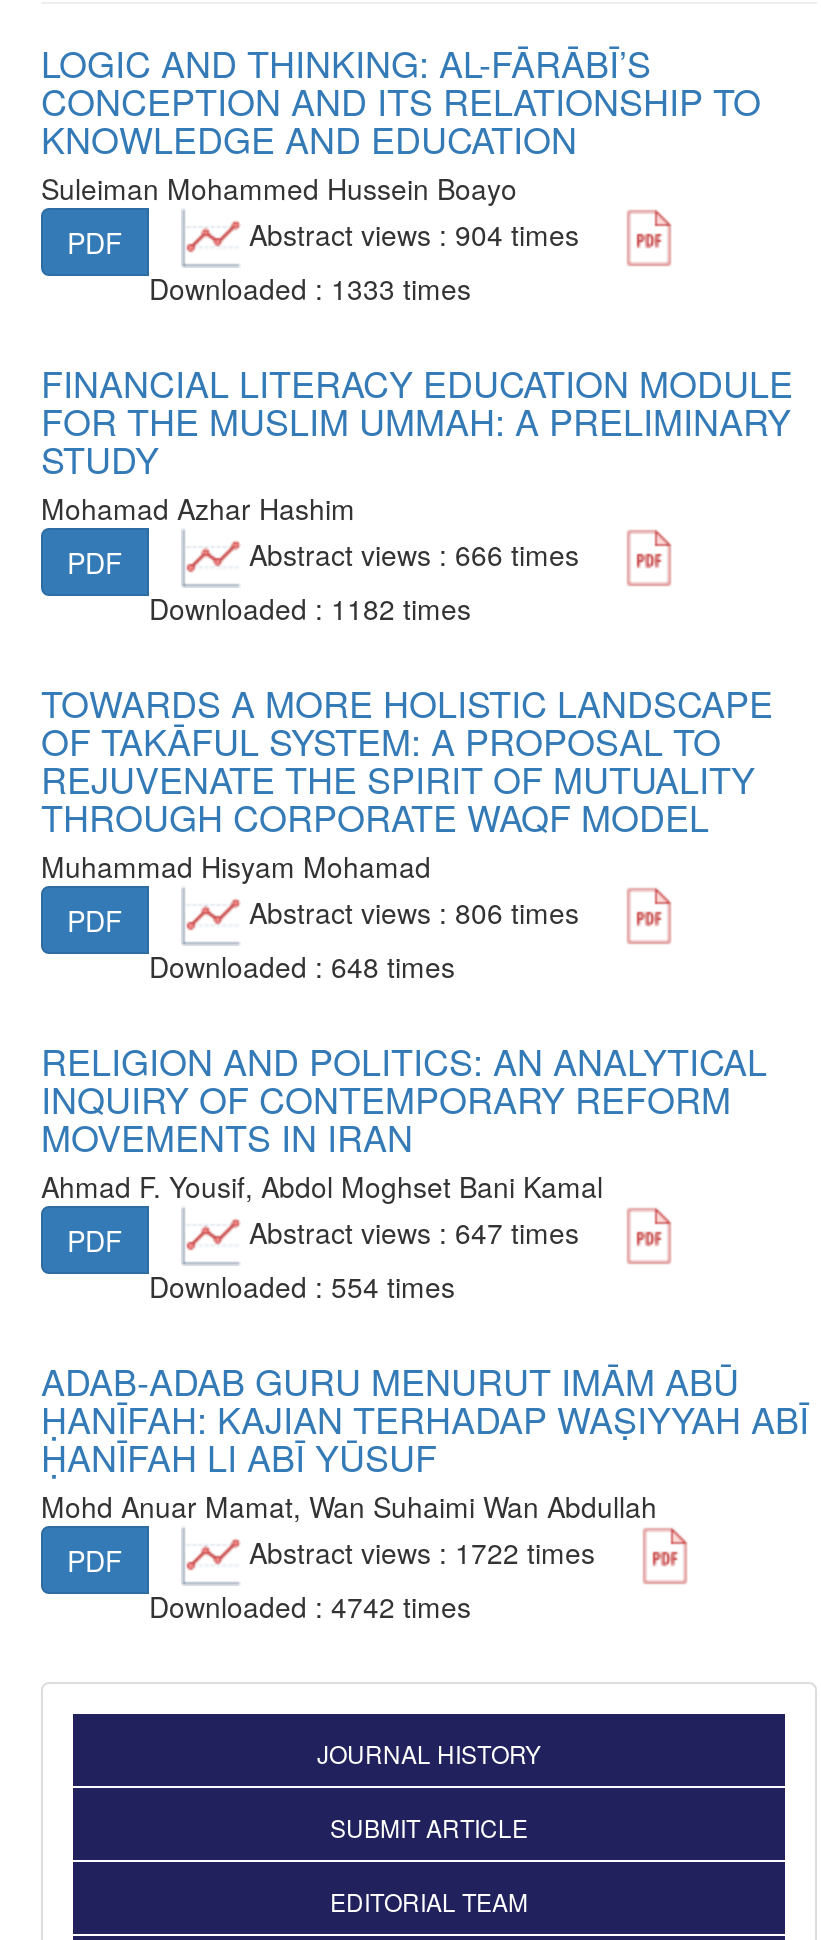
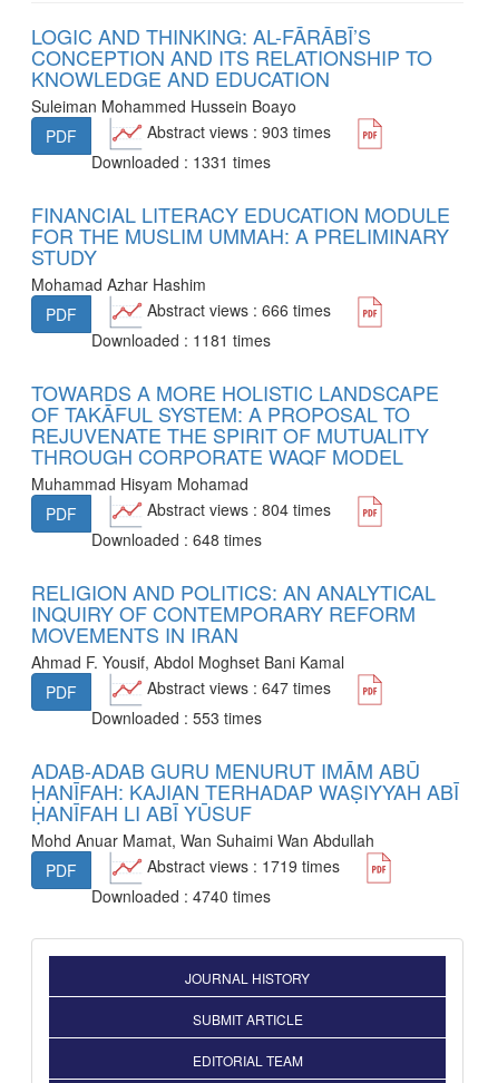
- Abstract views : 904 times
+ Abstract views : 903 times

- Downloaded : 1333 times
+ Downloaded : 1331 times

- Downloaded : 1182 times
+ Downloaded : 1181 times

- Abstract views : 806 times
+ Abstract views : 804 times

- Downloaded : 554 times
+ Downloaded : 553 times

- Abstract views : 1722 times
+ Abstract views : 1719 times

- Downloaded : 4742 times
+ Downloaded : 4740 times
